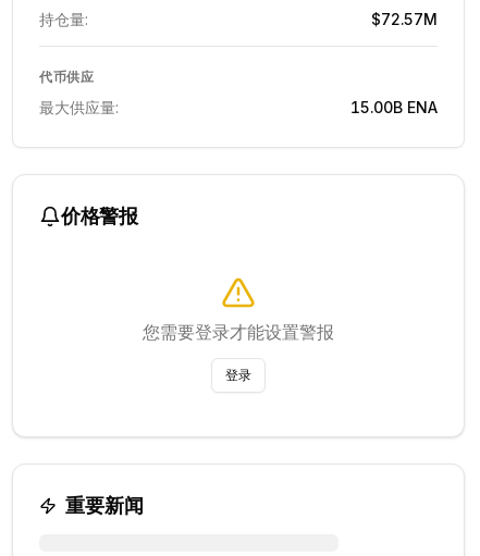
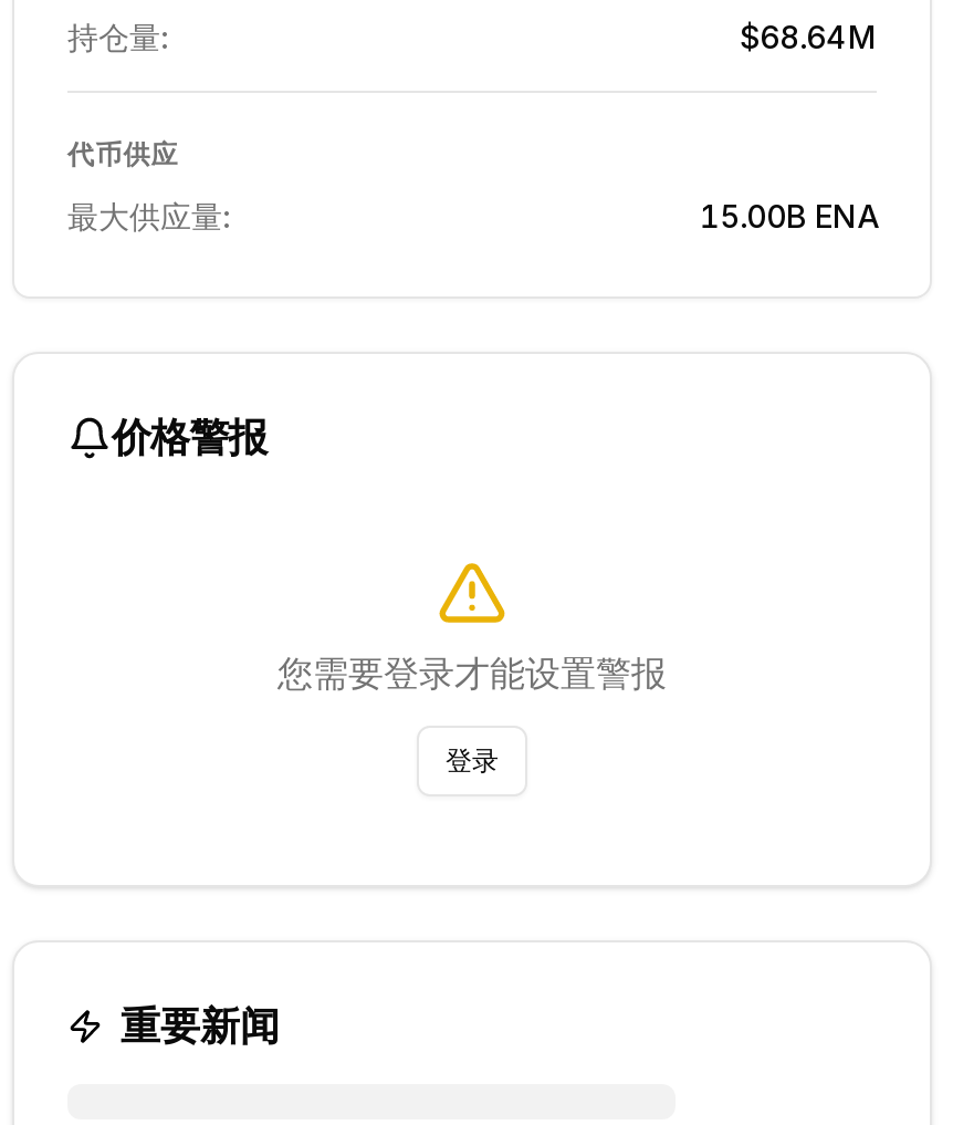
- $72.57M
+ $68.64M
